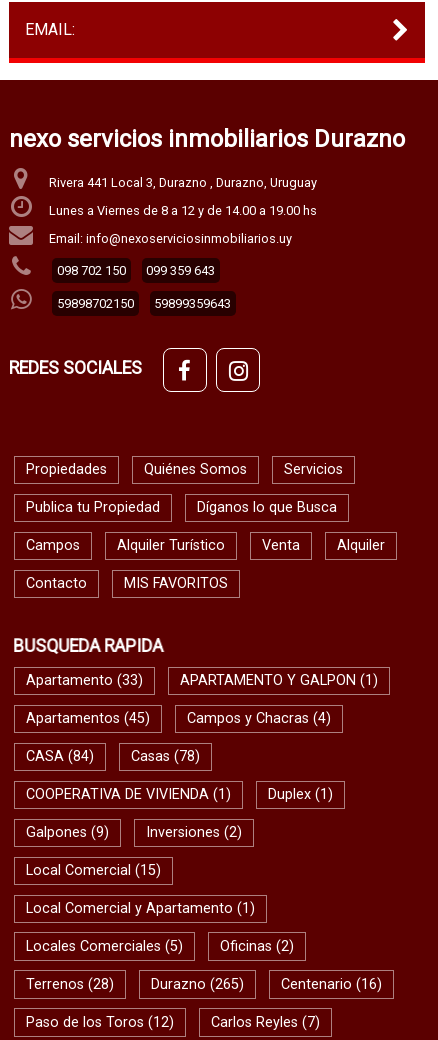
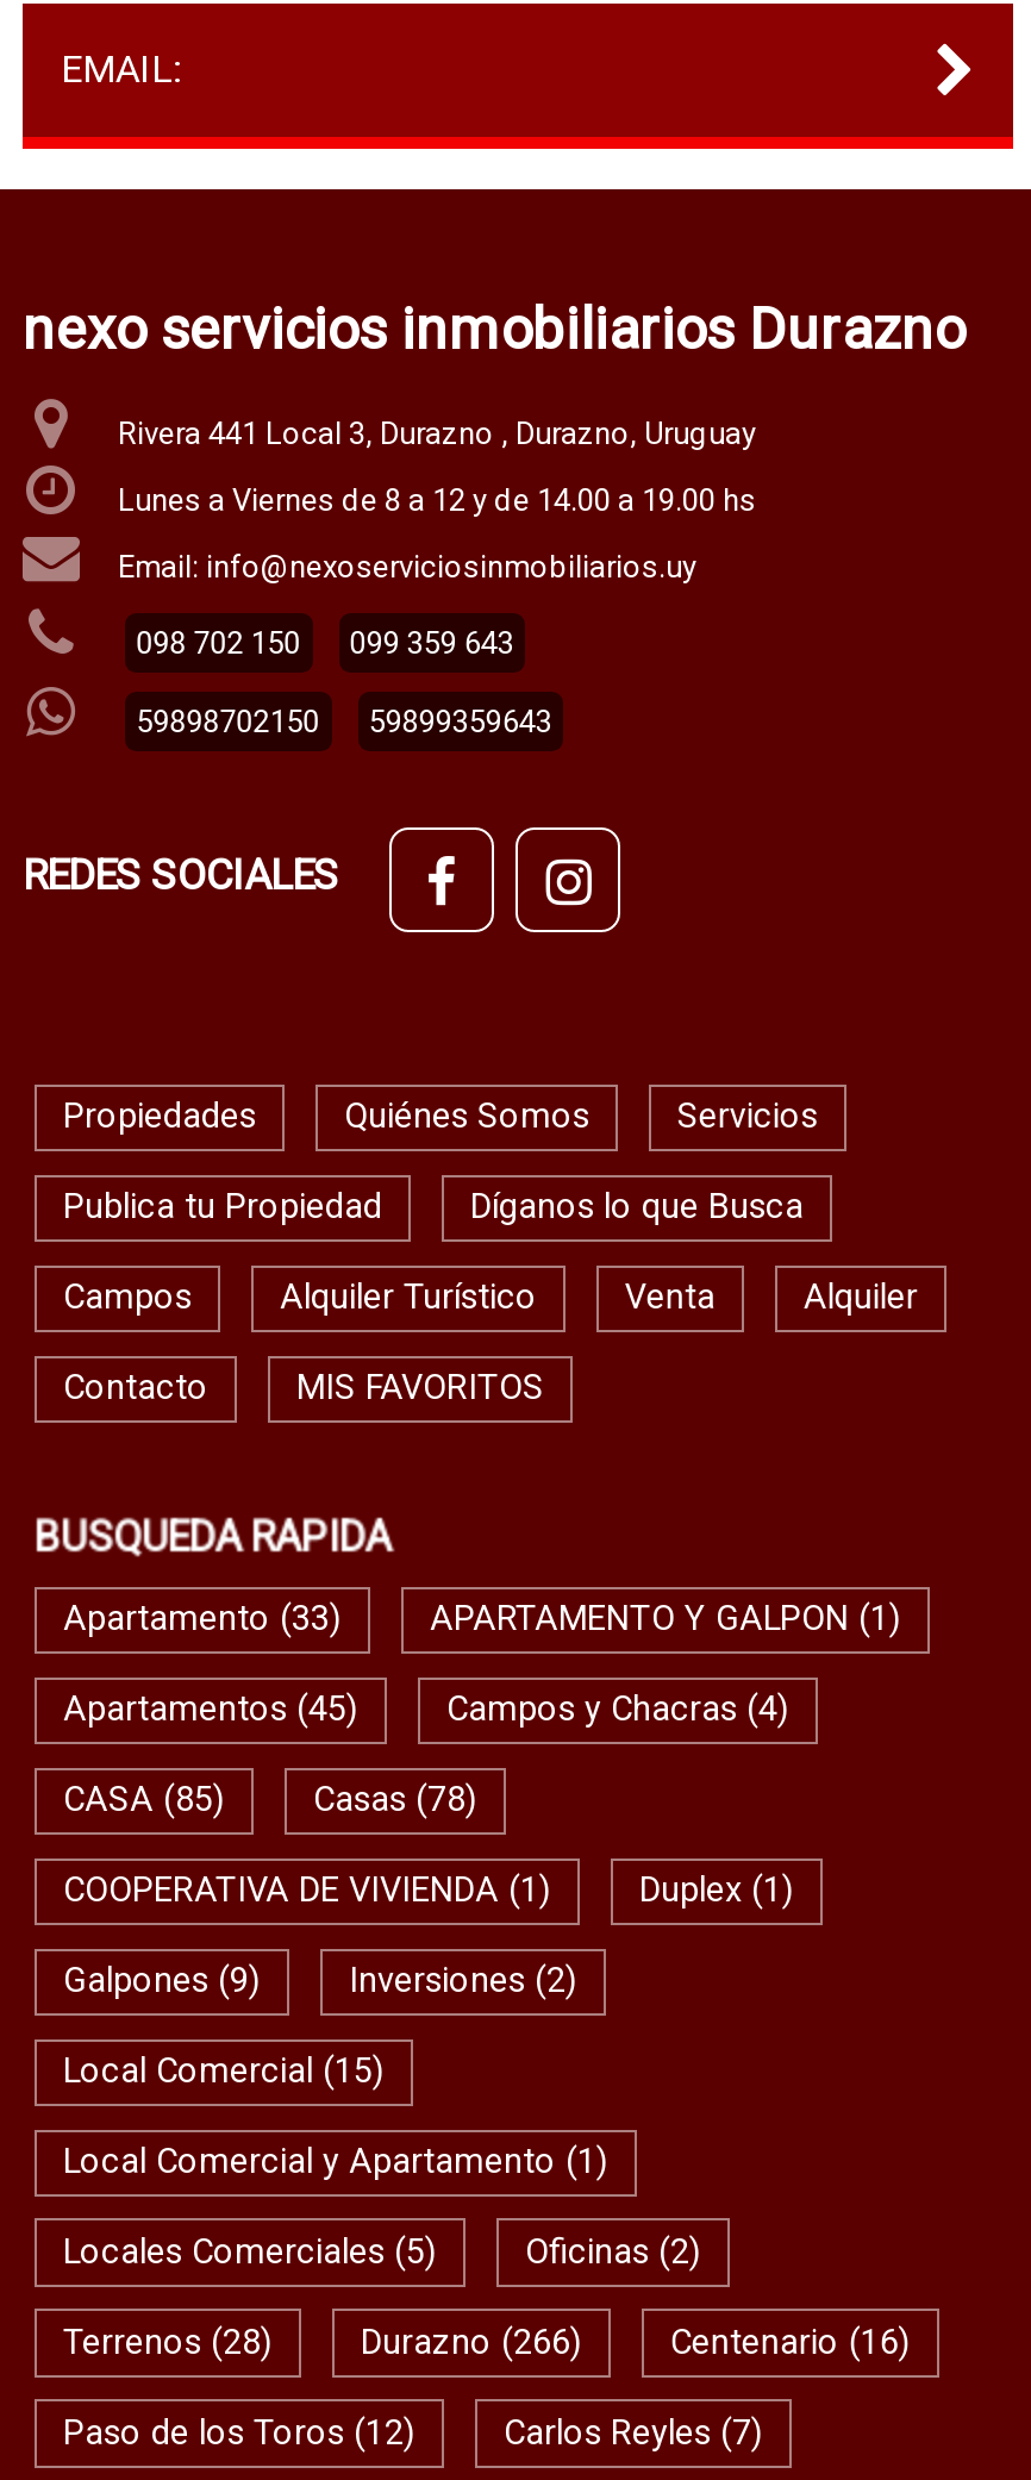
- CASA (84)
+ CASA (85)

- Durazno (265)
+ Durazno (266)
